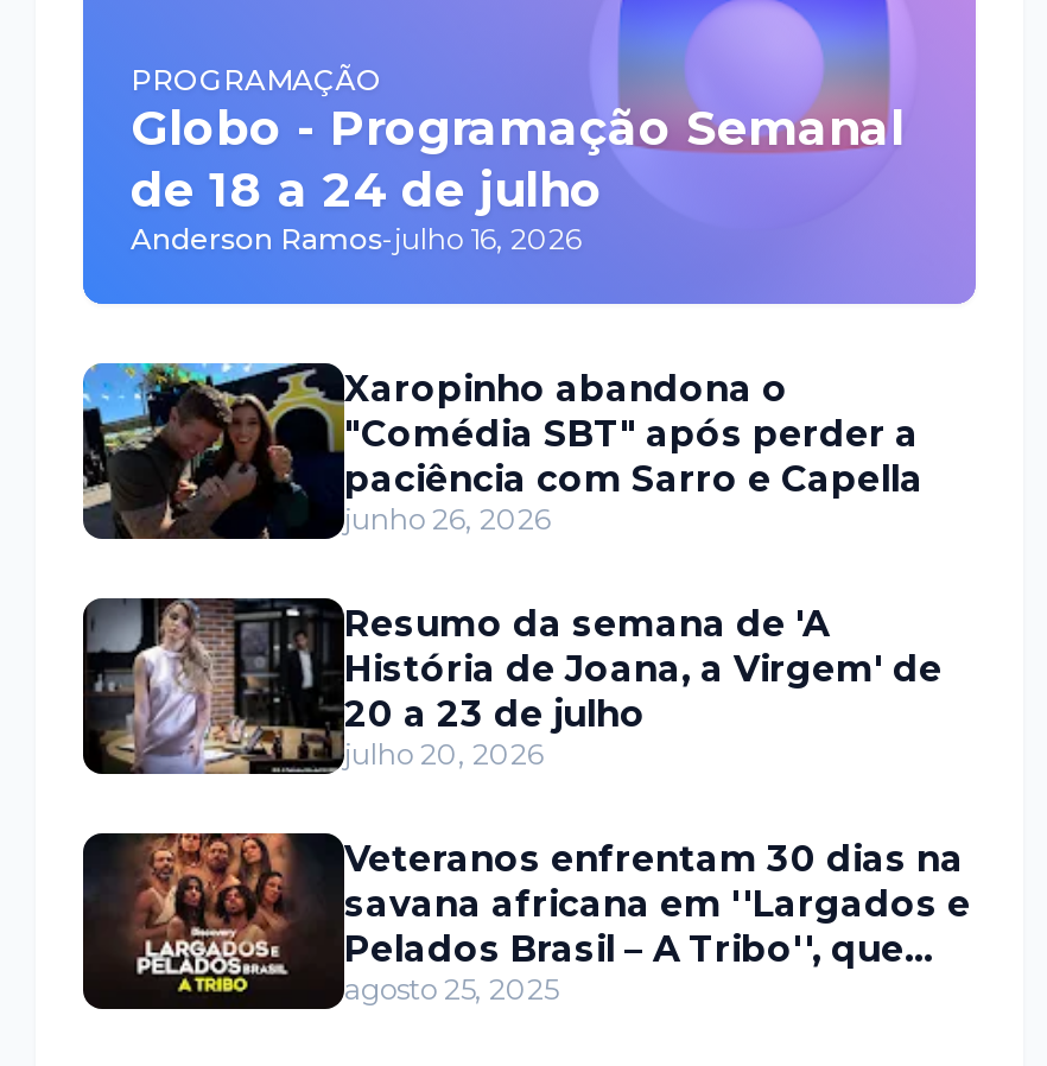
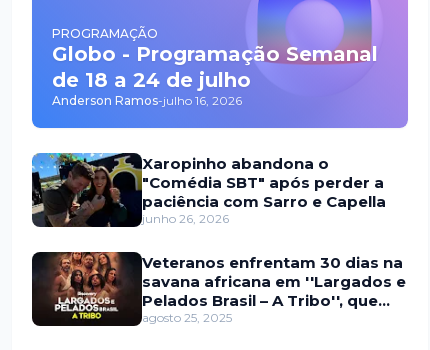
- [image]
- Resumo da semana de 'A
- História de Joana, a Virgem' de
- 20 a 23 de julho
- julho 20, 2026
